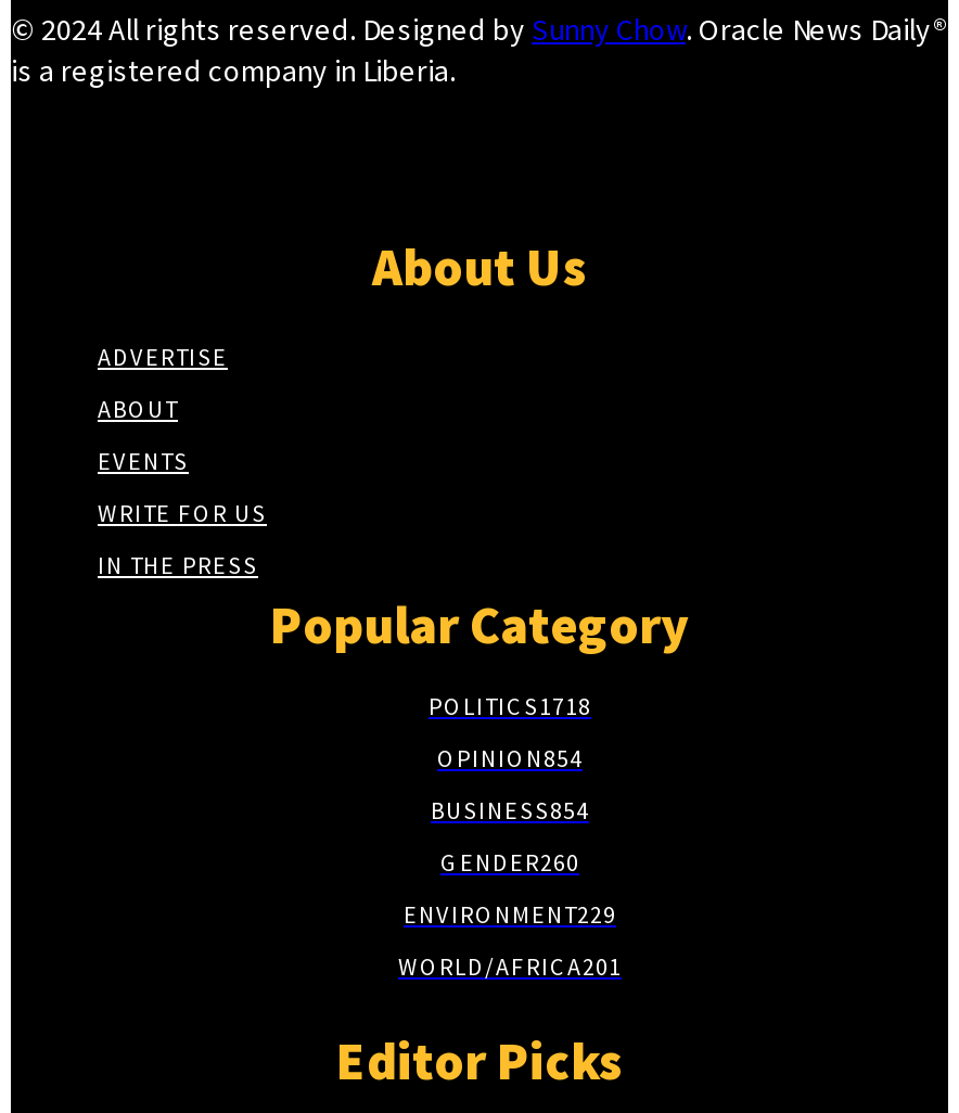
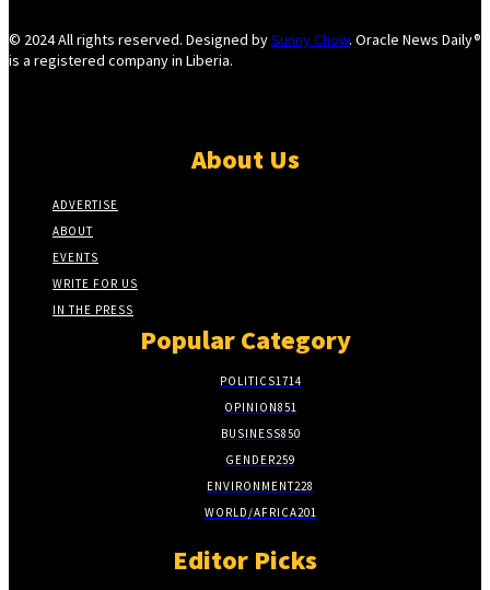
- POLITICS 1718
+ POLITICS 1714

- OPINION 854
+ OPINION 851

- BUSINESS854
+ BUSINESS850

- GENDER260
+ GENDER259

- ENVIRONMENT229
+ ENVIRONMENT228
